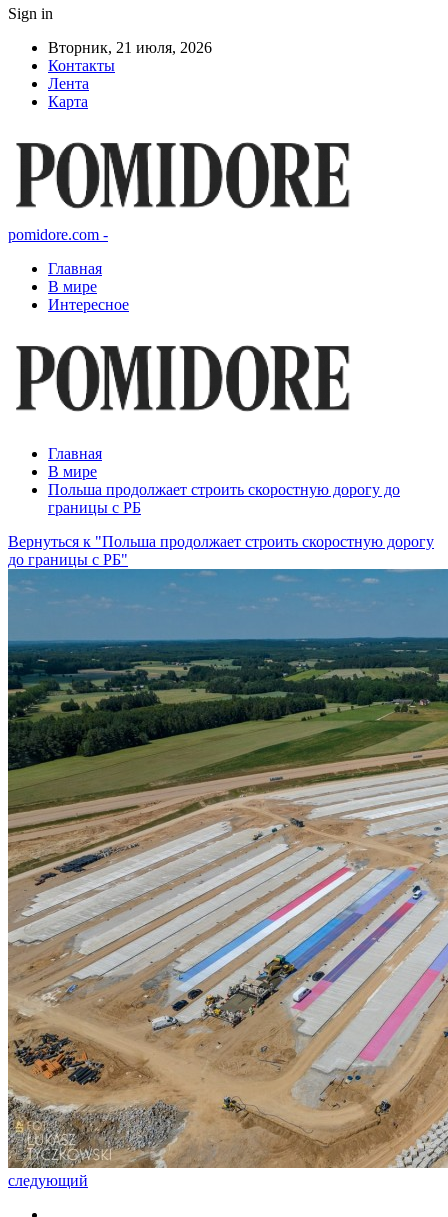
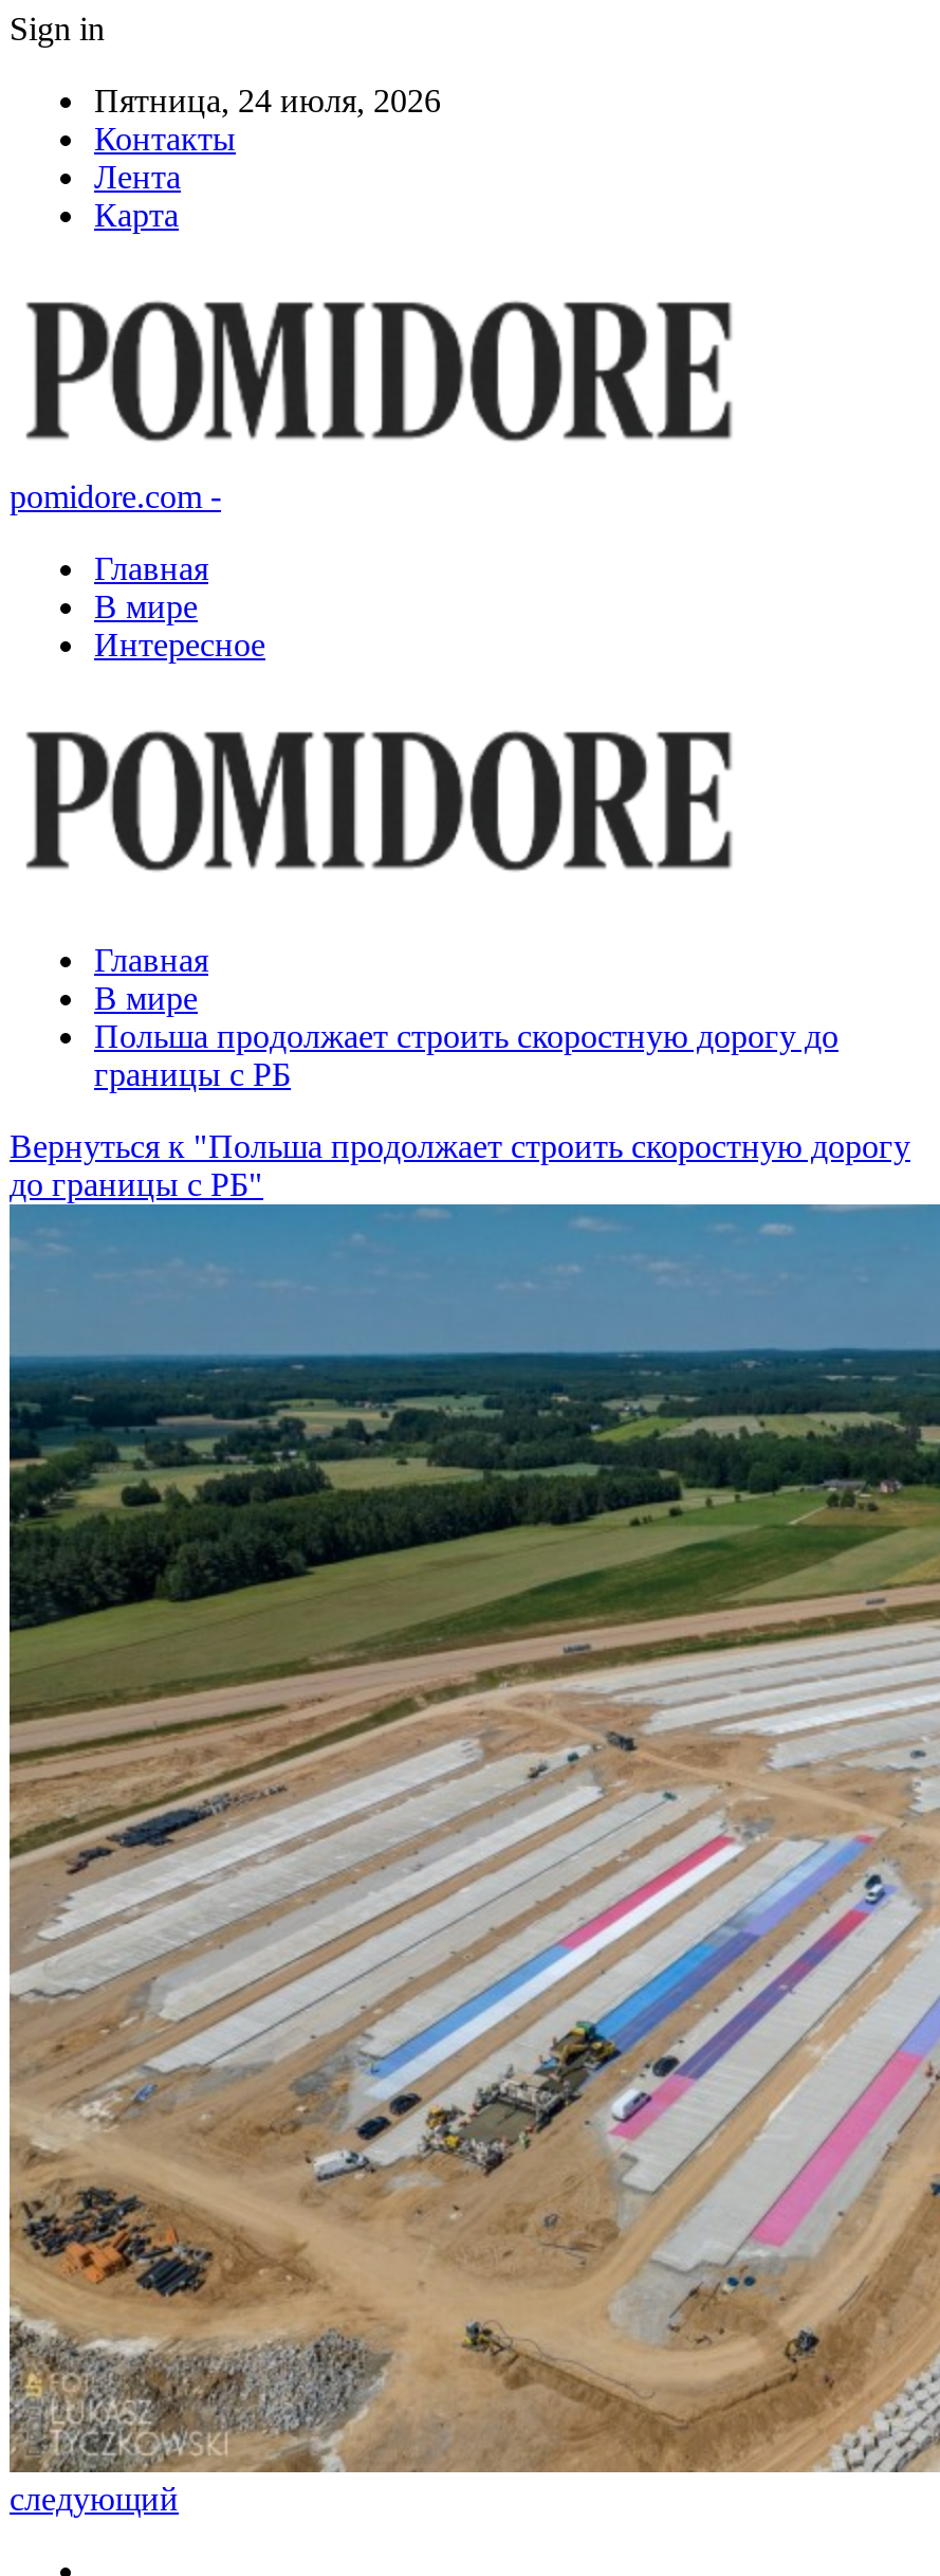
- Вторник, 21 июля, 2026
+ Пятница, 24 июля, 2026
